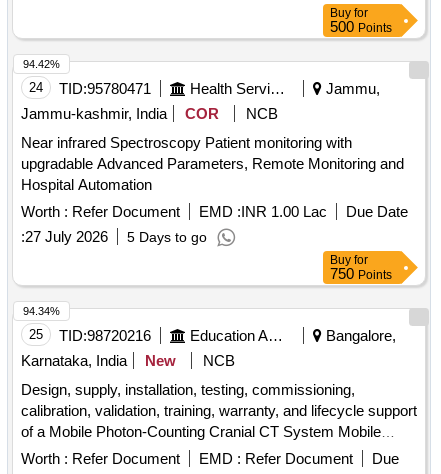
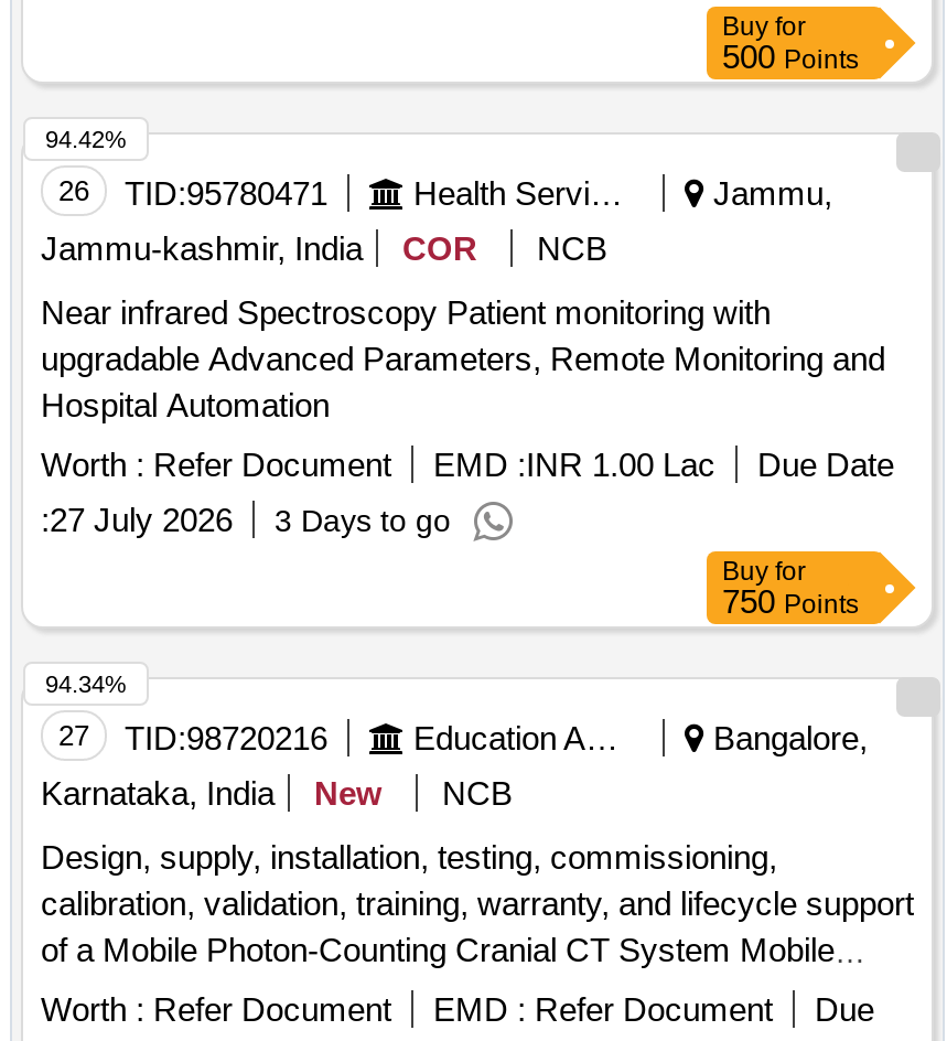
- 24 TID:95780471
+ 26 TID:95780471

- :27 July 2026 5 Days to go
+ :27 July 2026 3 Days to go

- 25 TID:98720216
+ 27 TID:98720216
